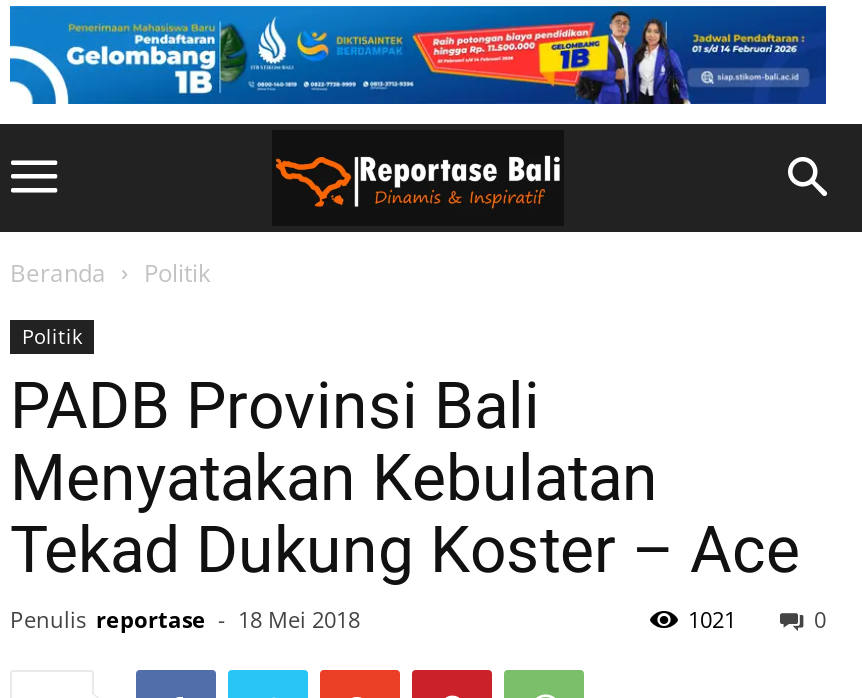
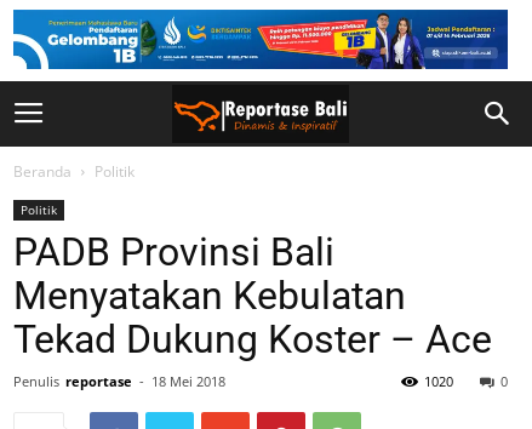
- 1021
+ 1020
